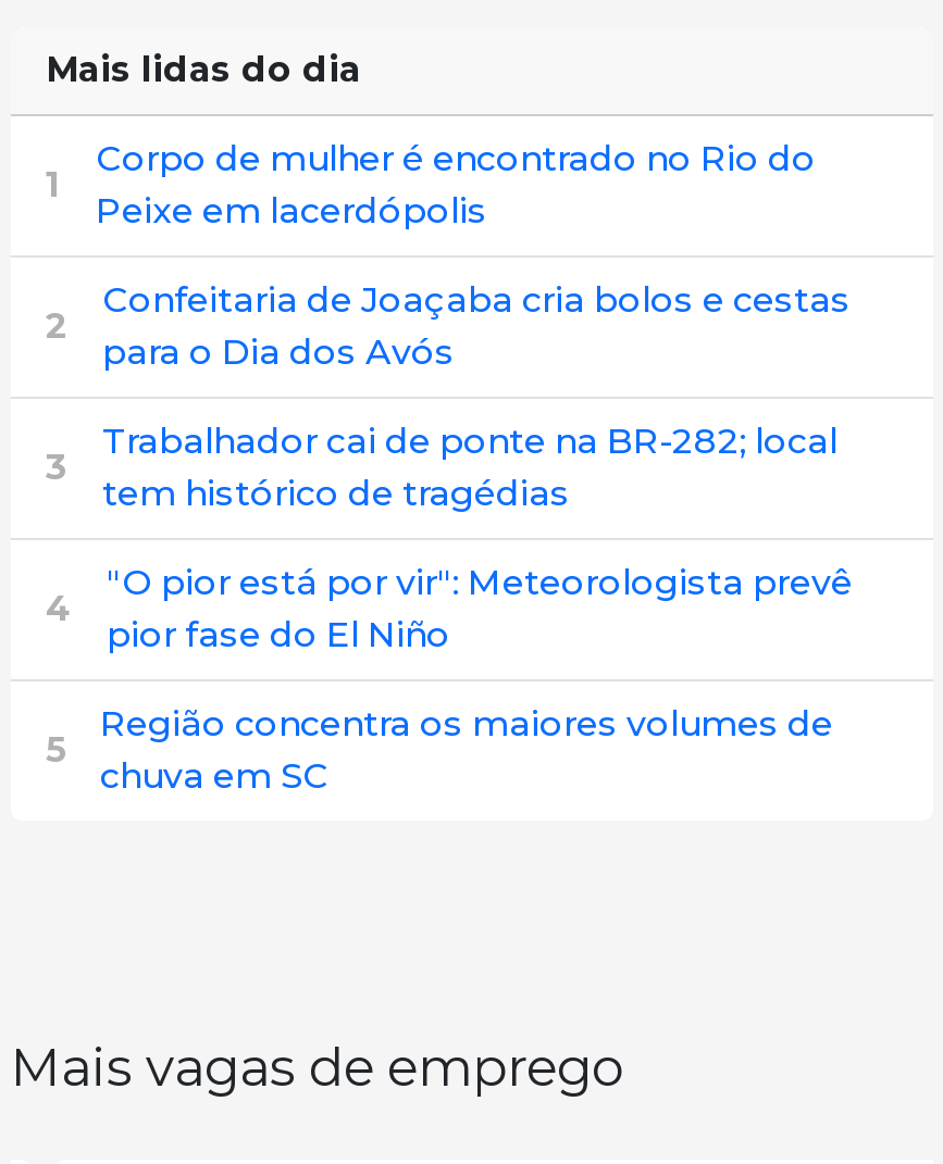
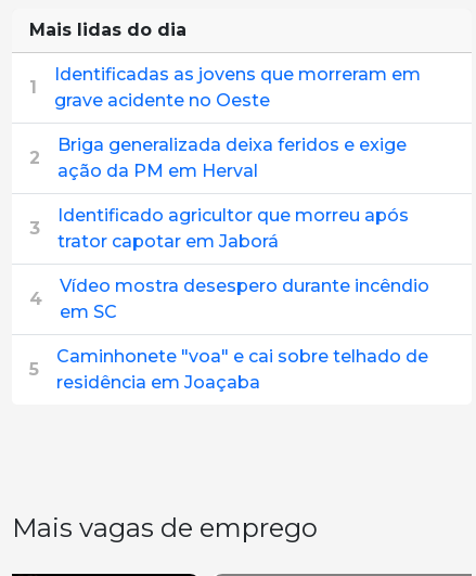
- Corpo de mulher é encontrado no Rio do
- Peixe em lacerdópolis
+ Identificadas as jovens que morreram em
+ grave acidente no Oeste

- Confeitaria de Joaçaba cria bolos e cestas
- para o Dia dos Avós
+ Briga generalizada deixa feridos e exige
+ ação da PM em Herval

- Trabalhador cai de ponte na BR-282; local
- tem histórico de tragédias
+ Identificado agricultor que morreu após
+ trator capotar em Jaborá

- "O pior está por vir": Meteorologista prevê
- pior fase do El Niño
+ Vídeo mostra desespero durante incêndio
+ em SC

- Região concentra os maiores volumes de
- chuva em SC
+ Caminhonete "voa" e cai sobre telhado de
+ residência em Joaçaba
